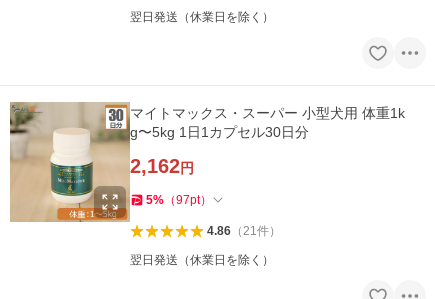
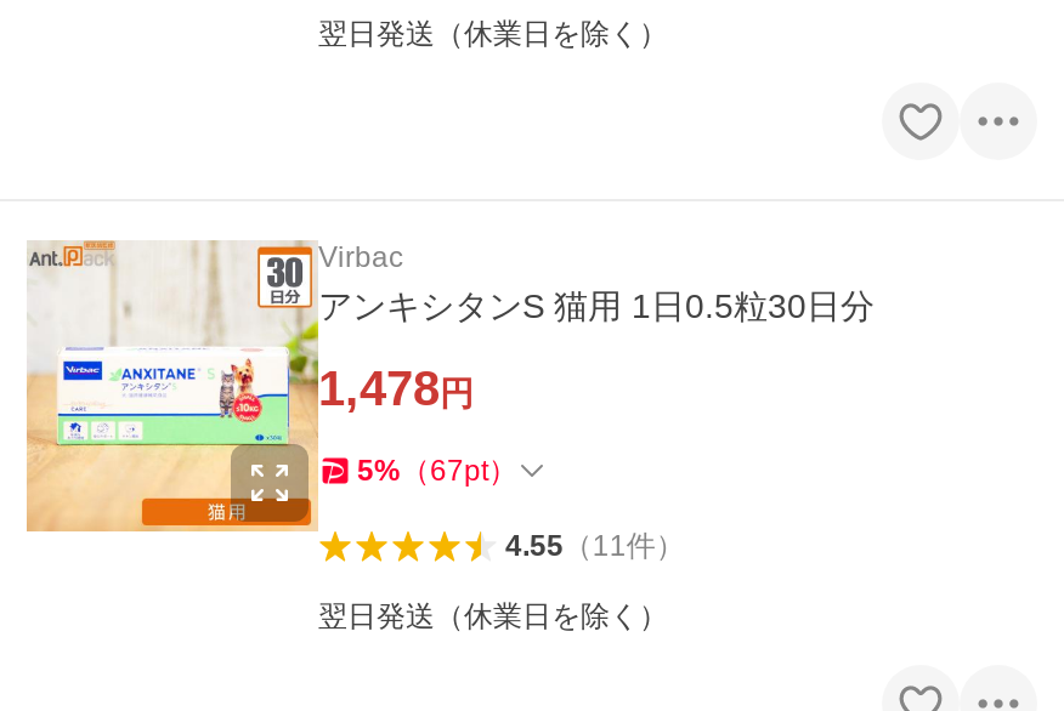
- [image]
- マイトマックス・スーパー 小型犬用 体重1k
- g〜5kg 1日1カプセル30日分
+ [image]
+ Virbac
+ アンキシタンS 猫用 1日0.5粒30日分

- 2,162円
+ 1,478円

- 5%（97pt）
+ 5%（67pt）

- 4.86（21件）
+ 4.55（11件）
